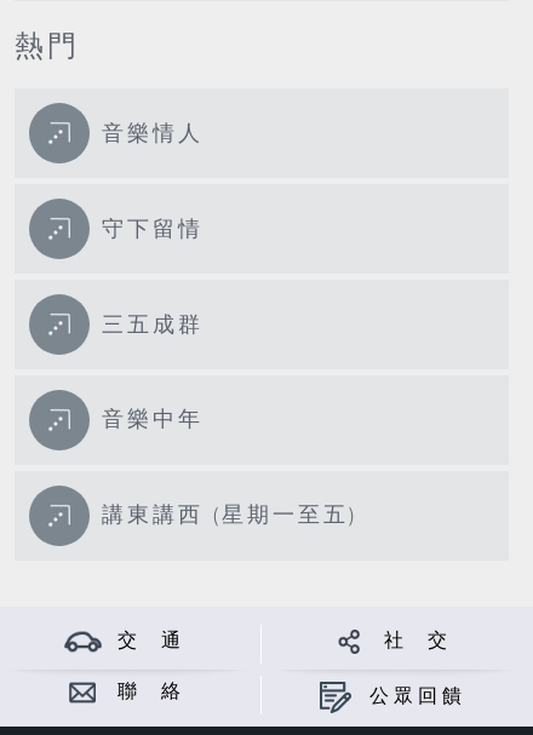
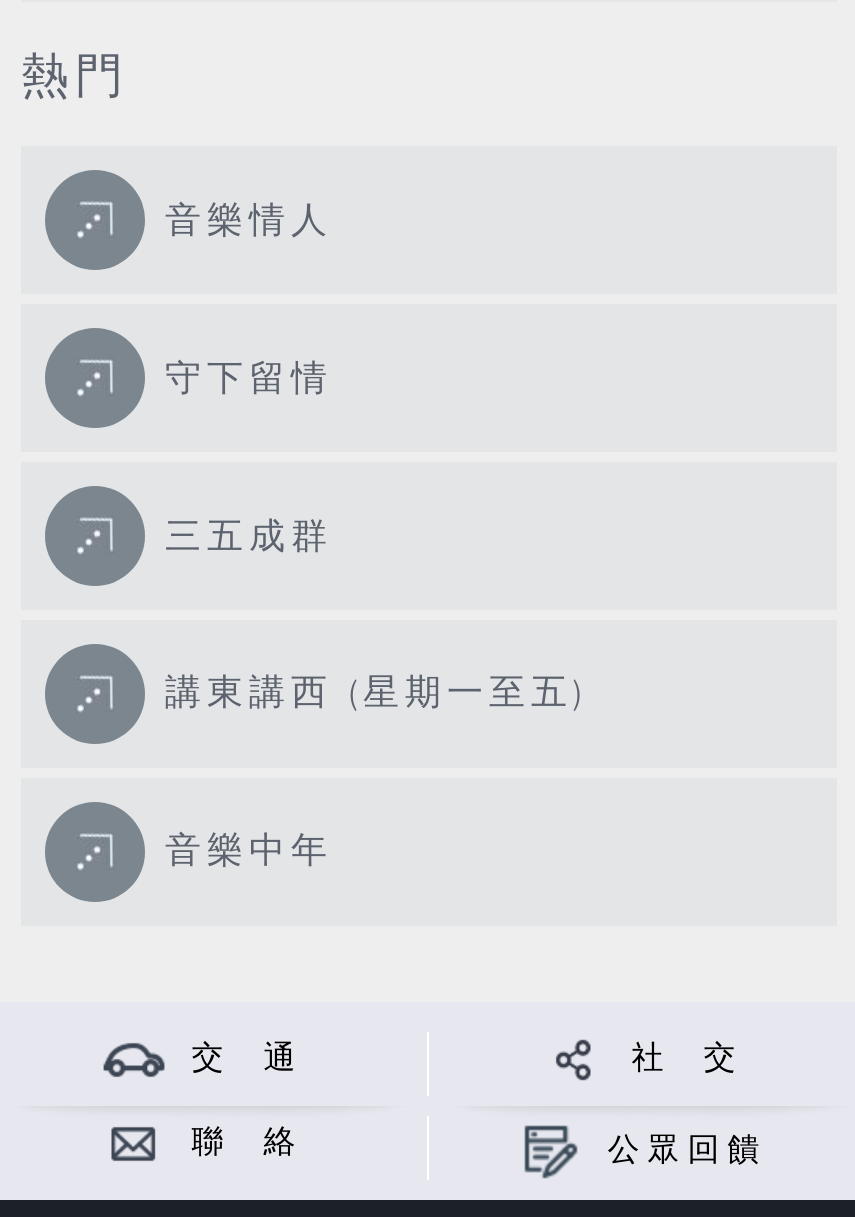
moved down: 音樂中年

moved up: 講東講西 (星期一至五)
